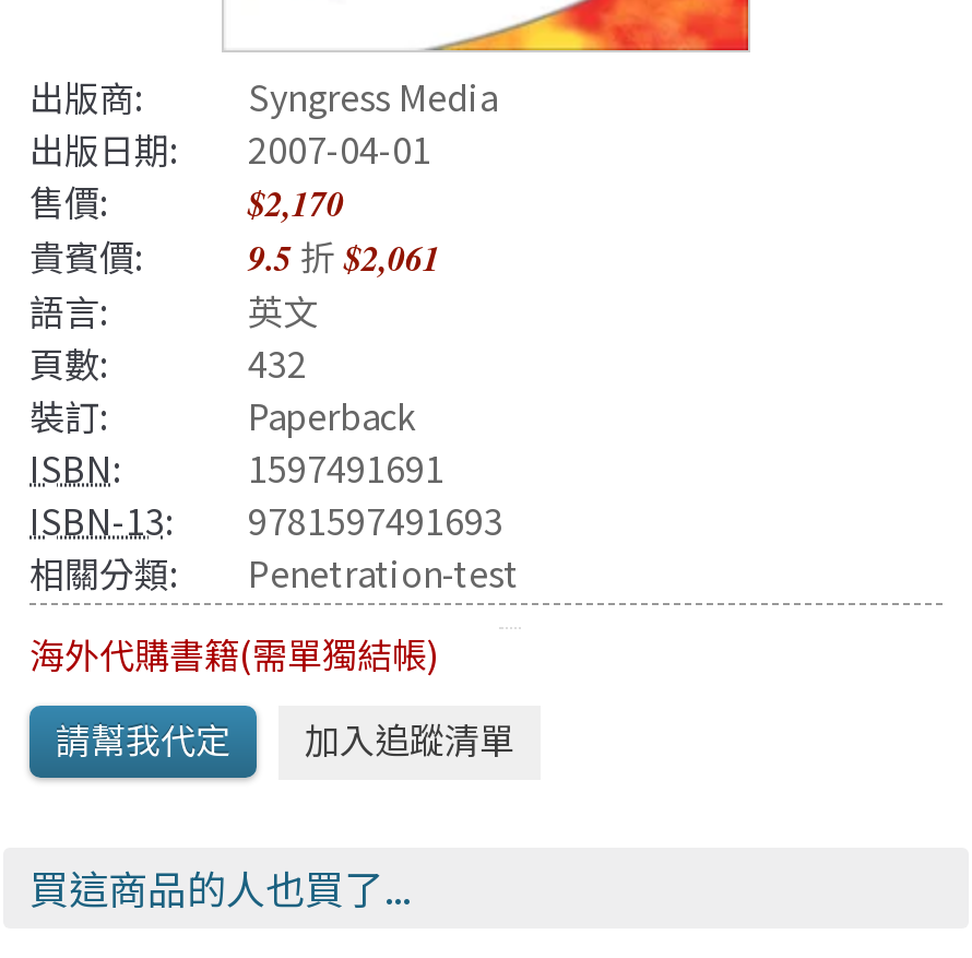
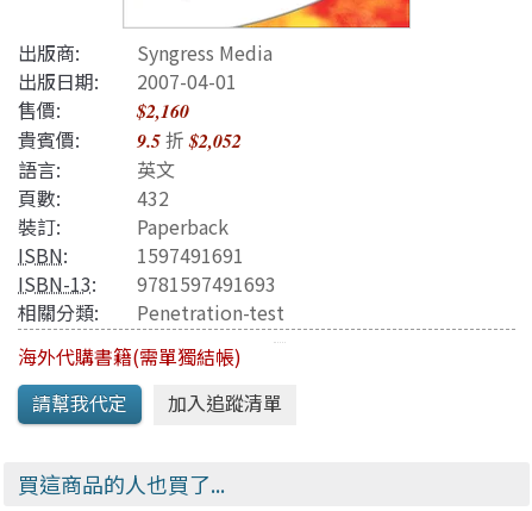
- $2,170
+ $2,160

- 貴賓價: 9.5折$2,061
+ 貴賓價: 9.5折$2,052
